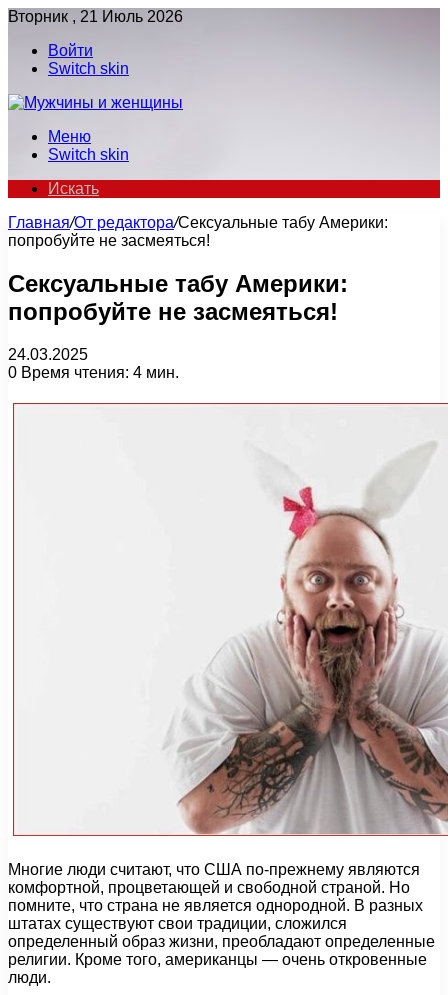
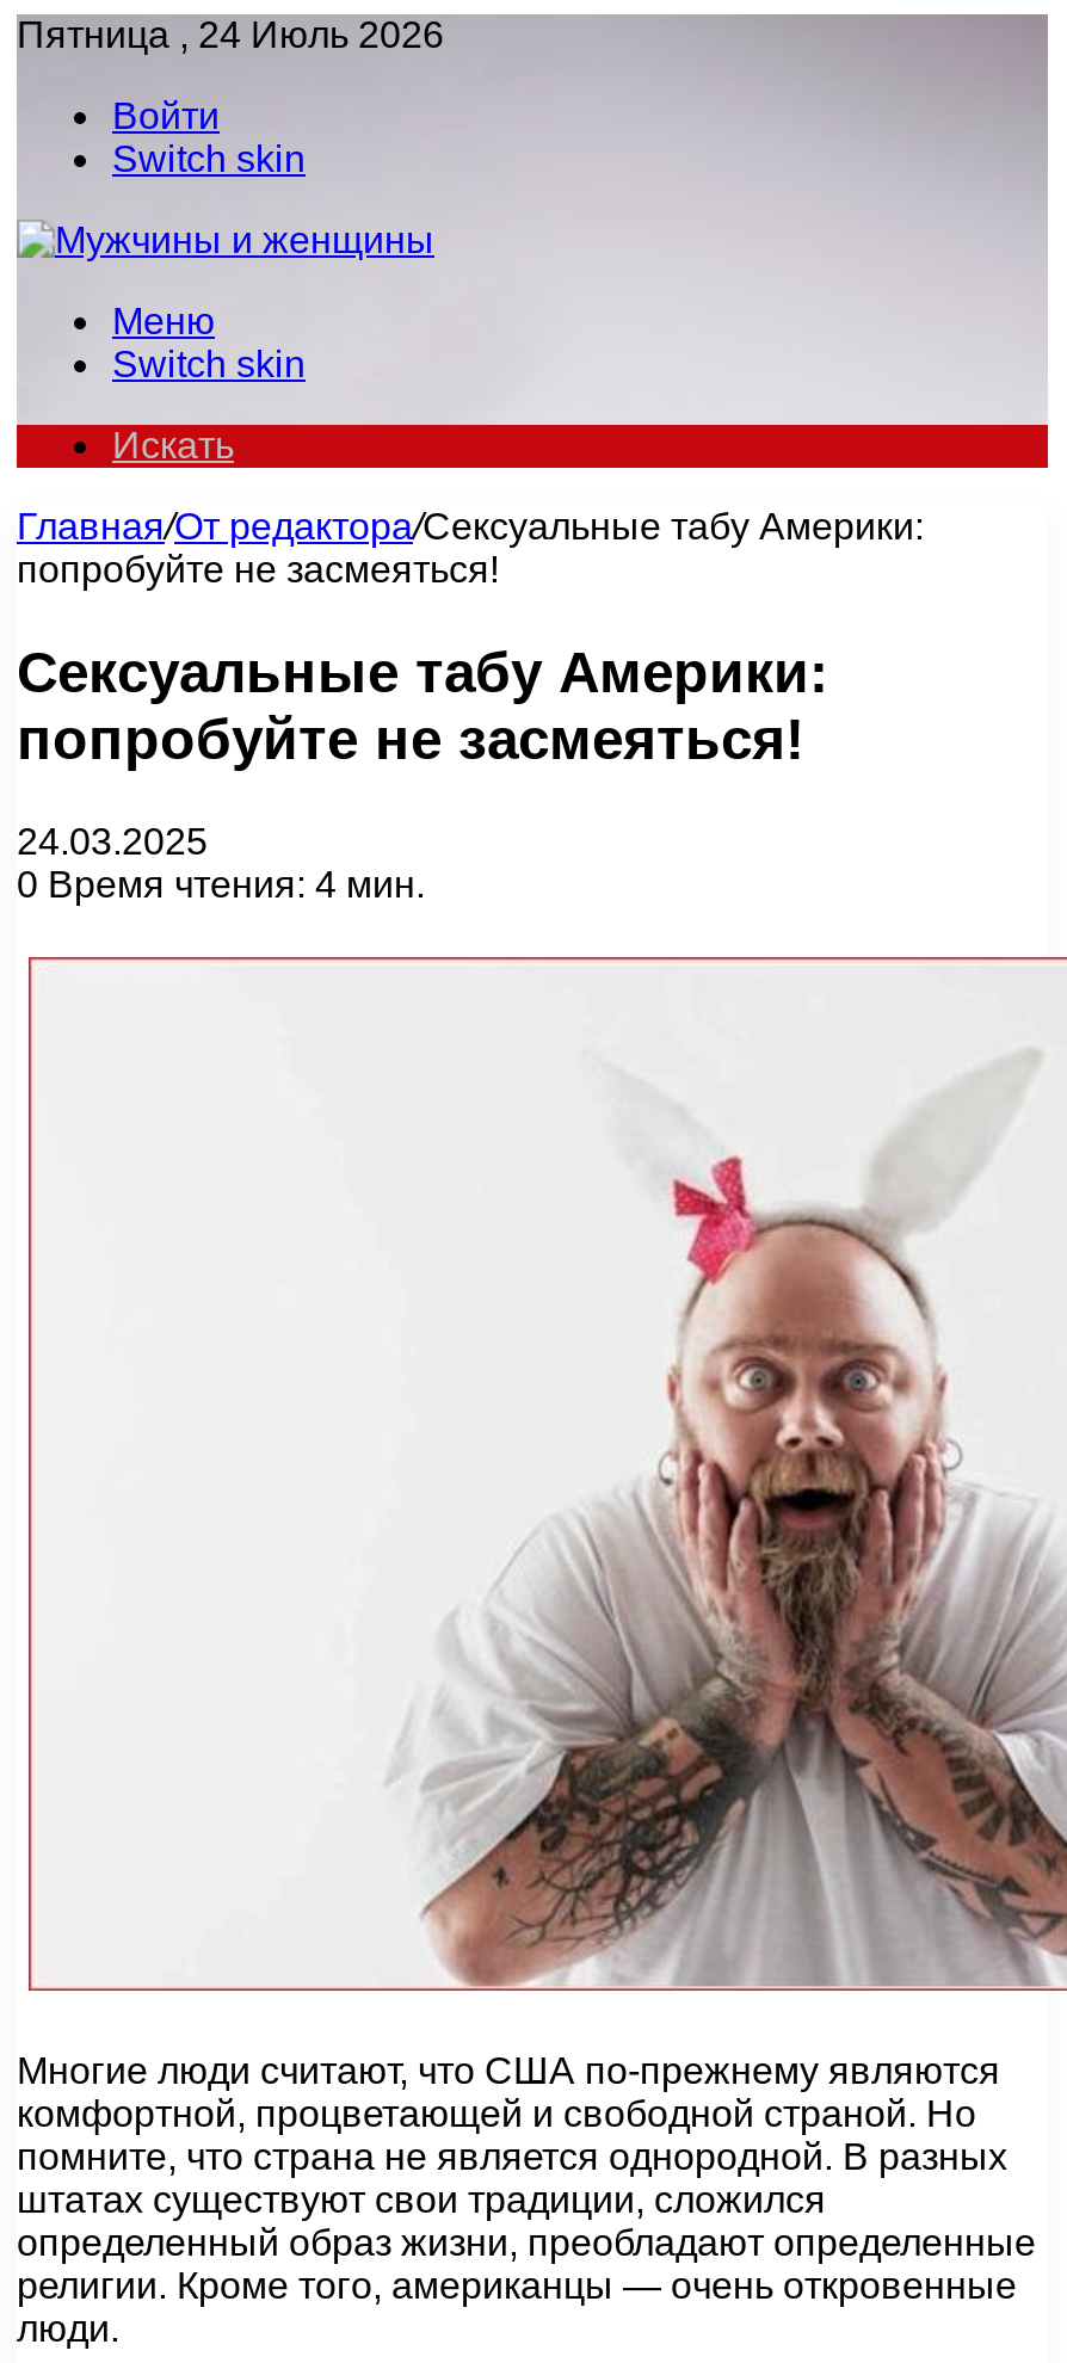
- Вторник , 21 Июль 2026
+ Пятница , 24 Июль 2026
